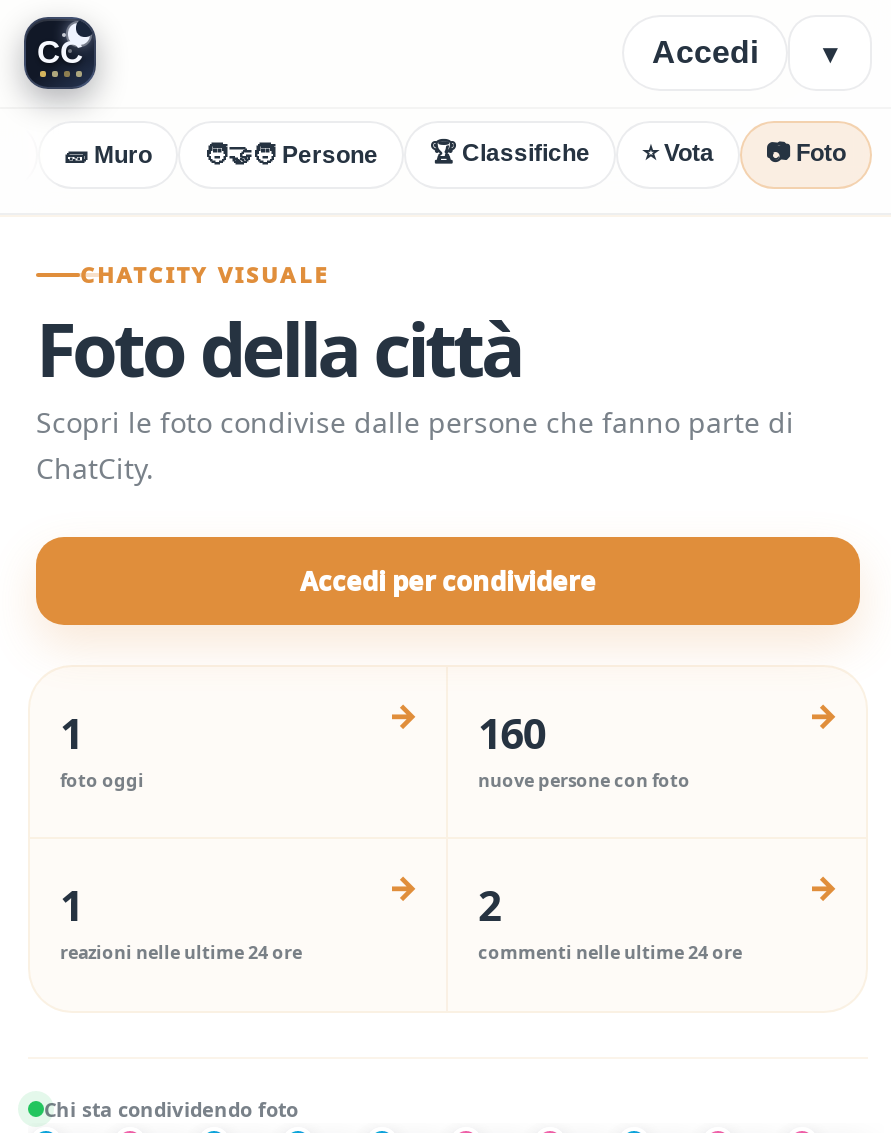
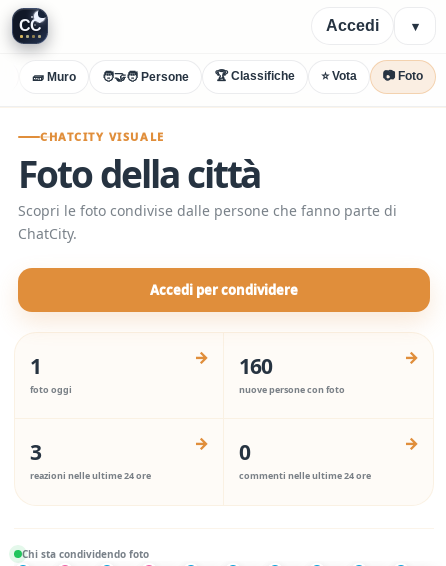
- 1
+ 3

- 2
+ 0
